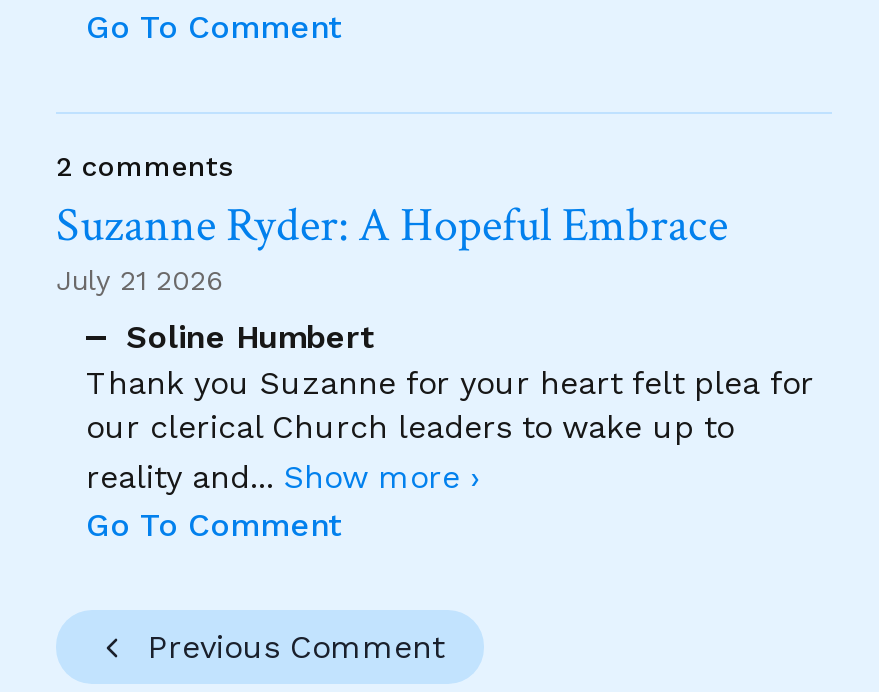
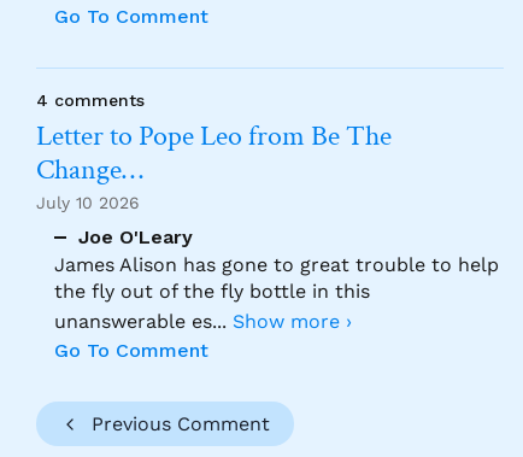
- 2 comments
- Suzanne Ryder: A Hopeful Embrace
- July 21 2026
+ 4 comments
+ Letter to Pope Leo from Be The
+ Change…
+ July 10 2026

- Soline Humbert
- Thank you Suzanne for your heart felt plea for
- our clerical Church leaders to wake up to
- reality and... Show more ›
+ Joe O'Leary
+ James Alison has gone to great trouble to help
+ the fly out of the fly bottle in this
+ unanswerable es... Show more ›
